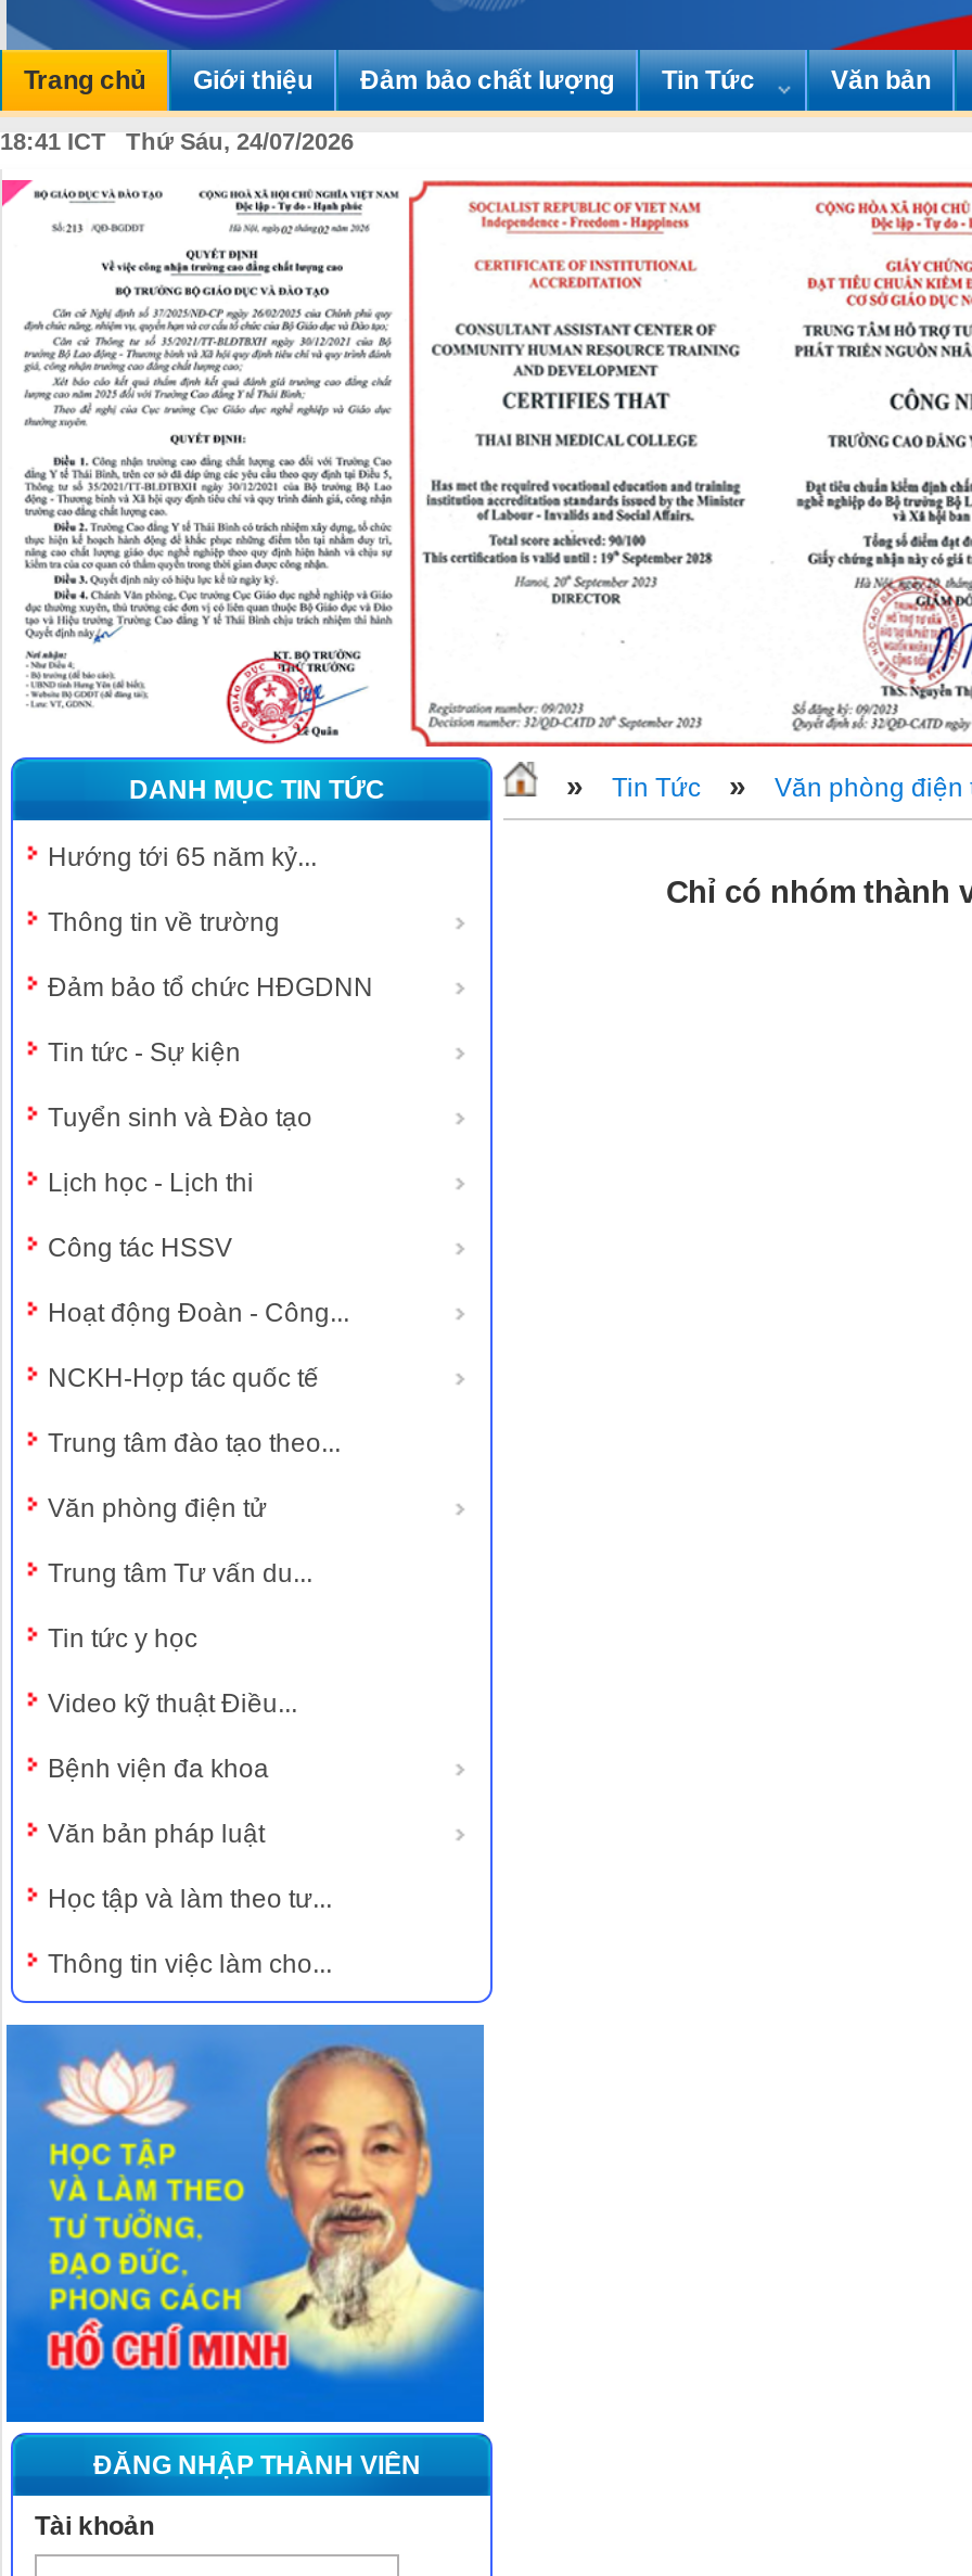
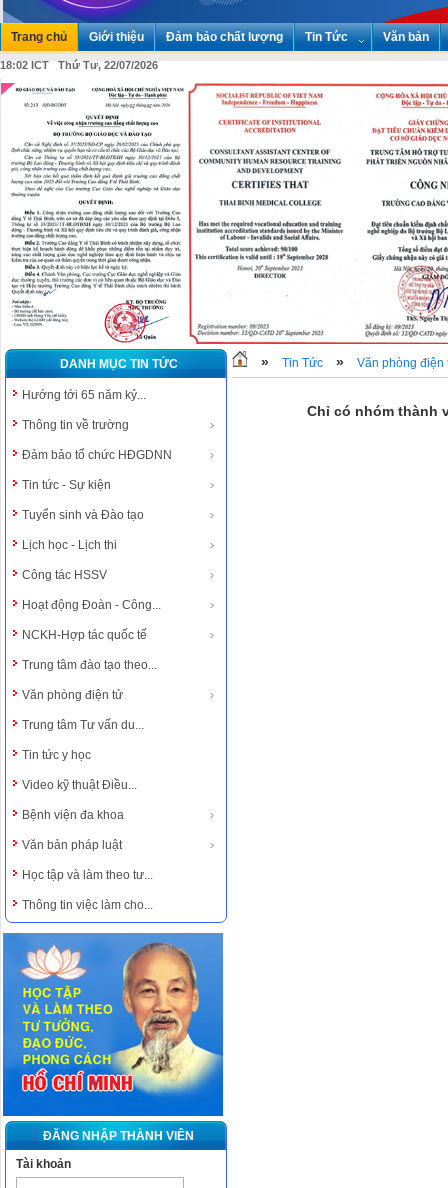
- 18:41 ICT Thứ Sáu, 24/07/2026
+ 18:02 ICT Thứ Tư, 22/07/2026
